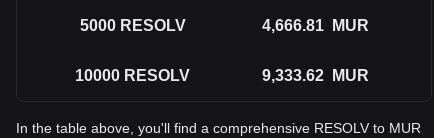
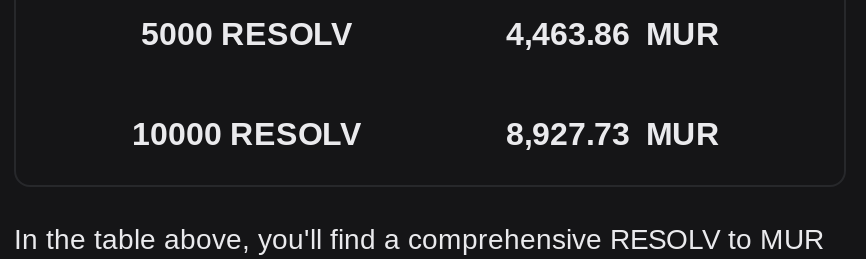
- 4,666.81 MUR
+ 4,463.86 MUR

- 9,333.62 MUR
+ 8,927.73 MUR
